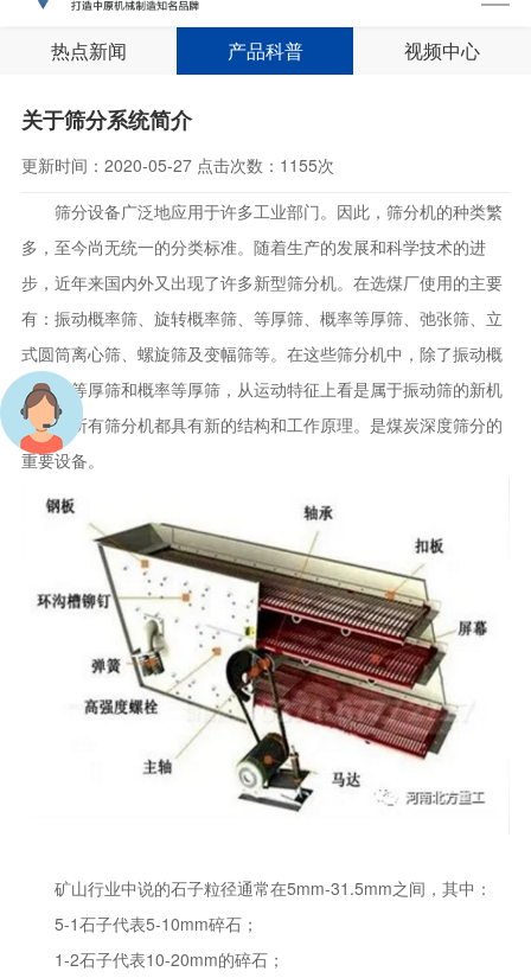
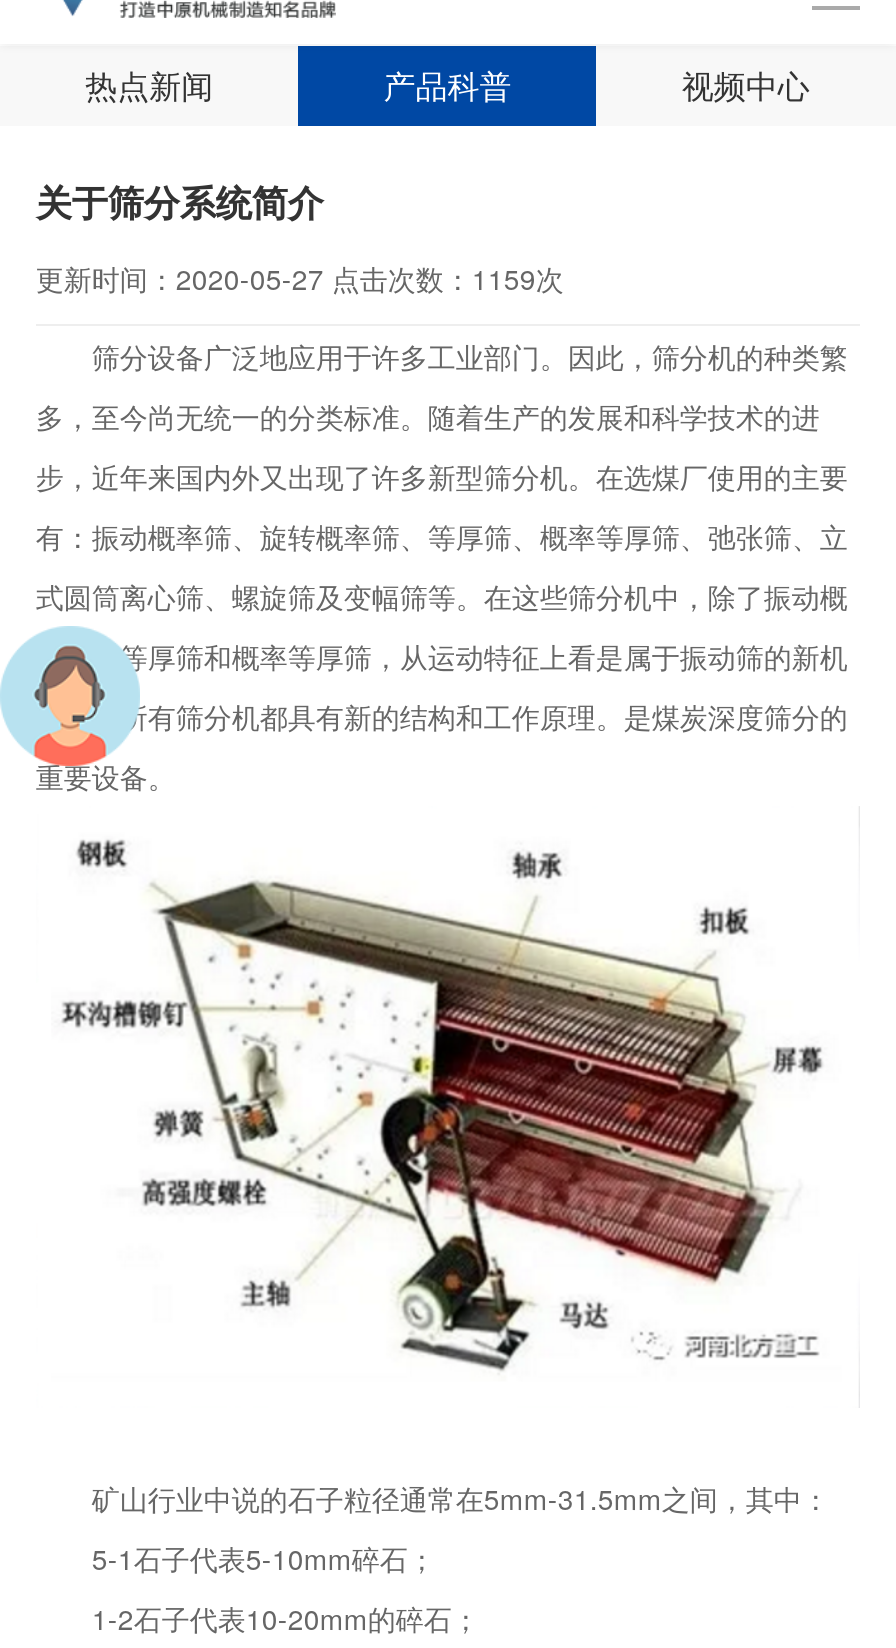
- 更新时间：2020-05-27点击次数：1155次
+ 更新时间：2020-05-27点击次数：1159次
